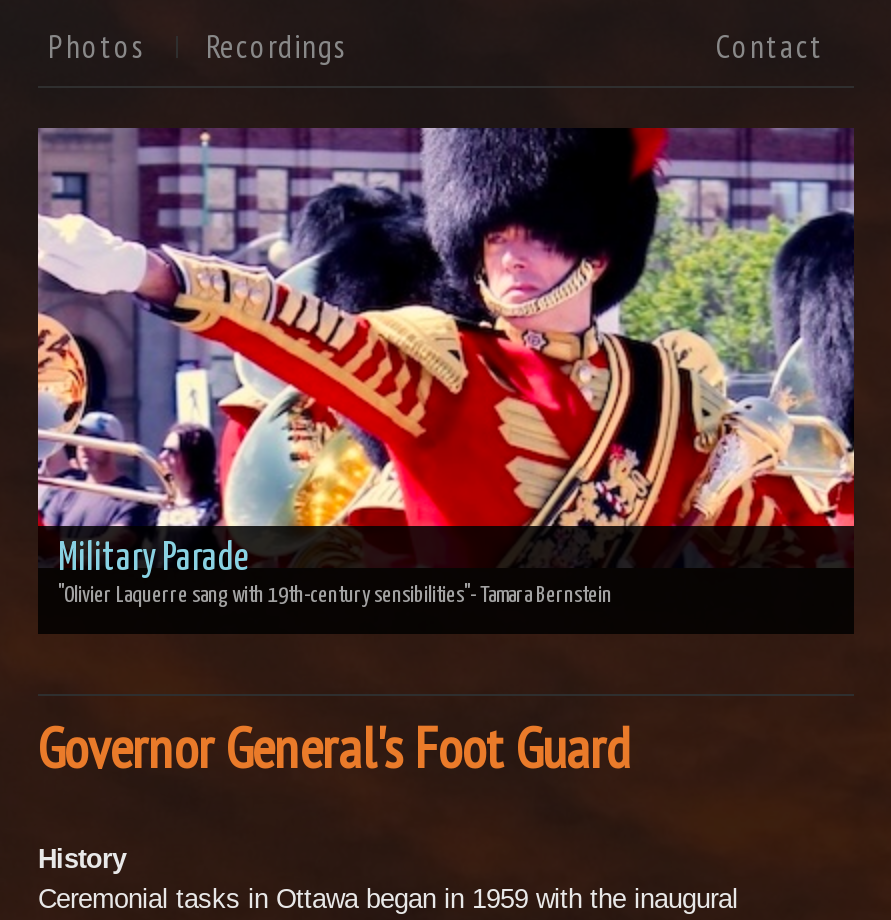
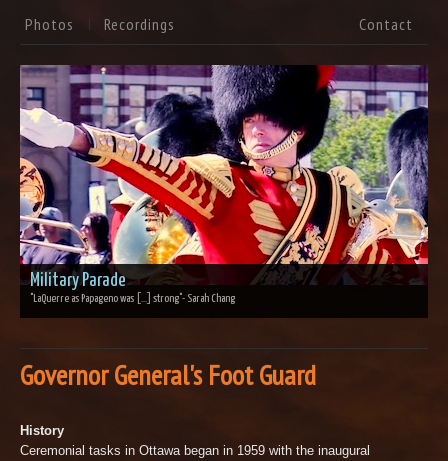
- "Olivier Laquerre sang with 19th-century sensibilities"- Tamara Bernstein
+ "LaQuerre as Papageno was [...] strong"- Sarah Chang
